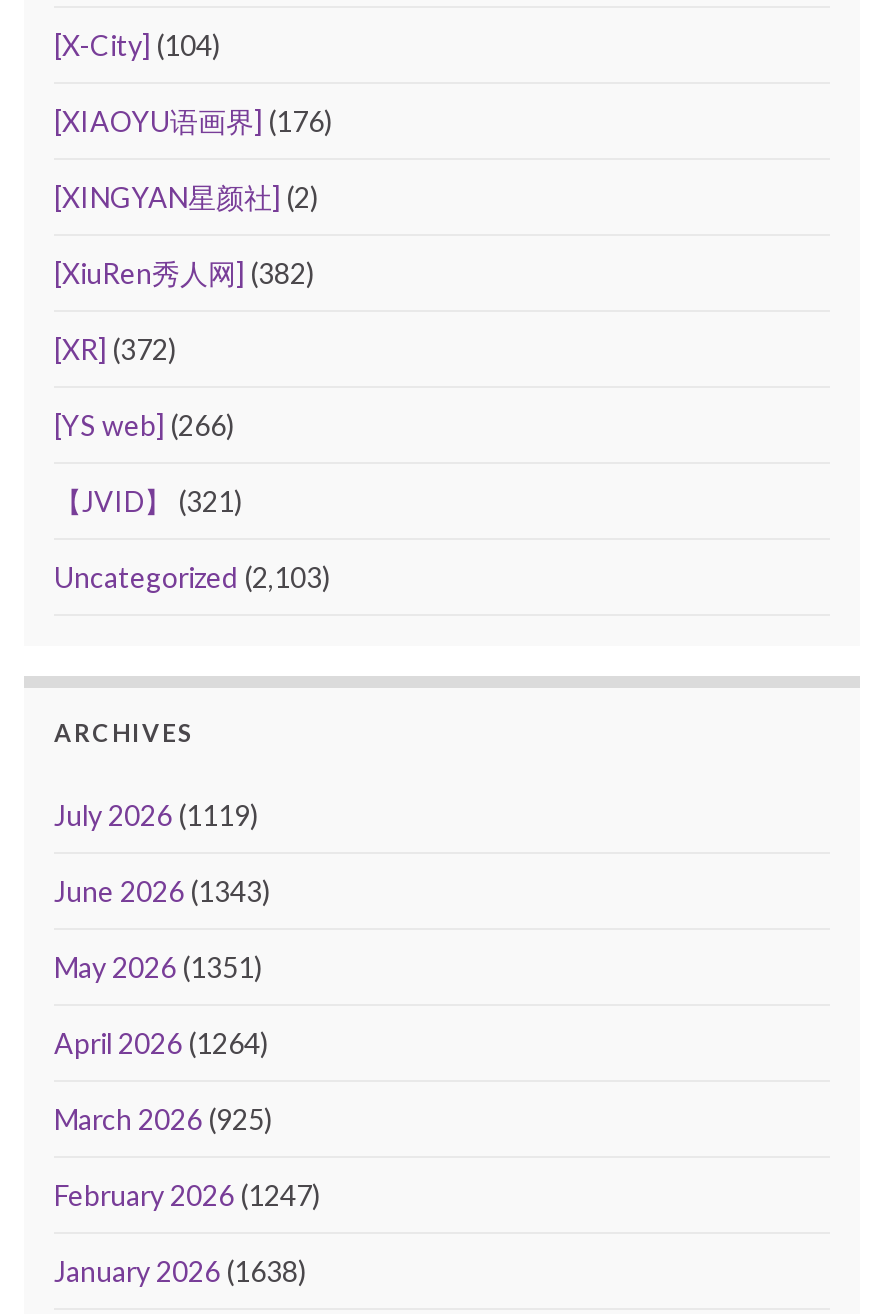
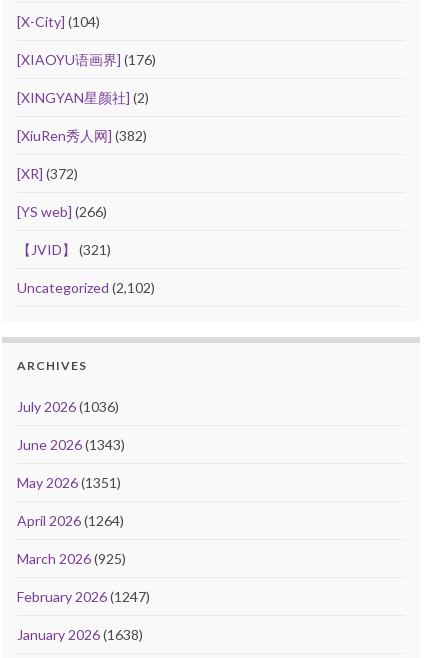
- Uncategorized (2,103)
+ Uncategorized (2,102)

- July 2026 (1119)
+ July 2026 (1036)
